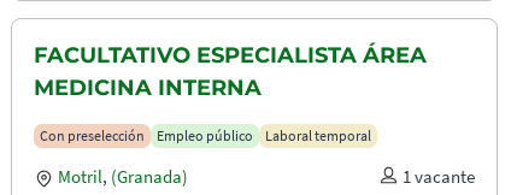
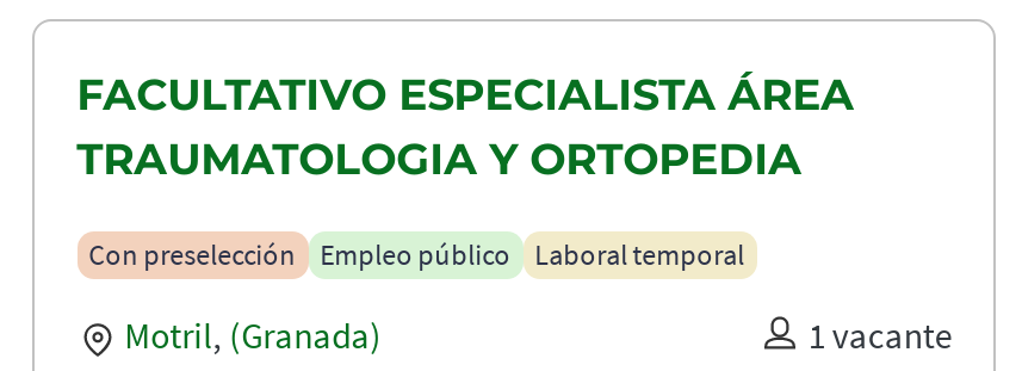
- MEDICINA INTERNA
+ TRAUMATOLOGIA Y ORTOPEDIA
